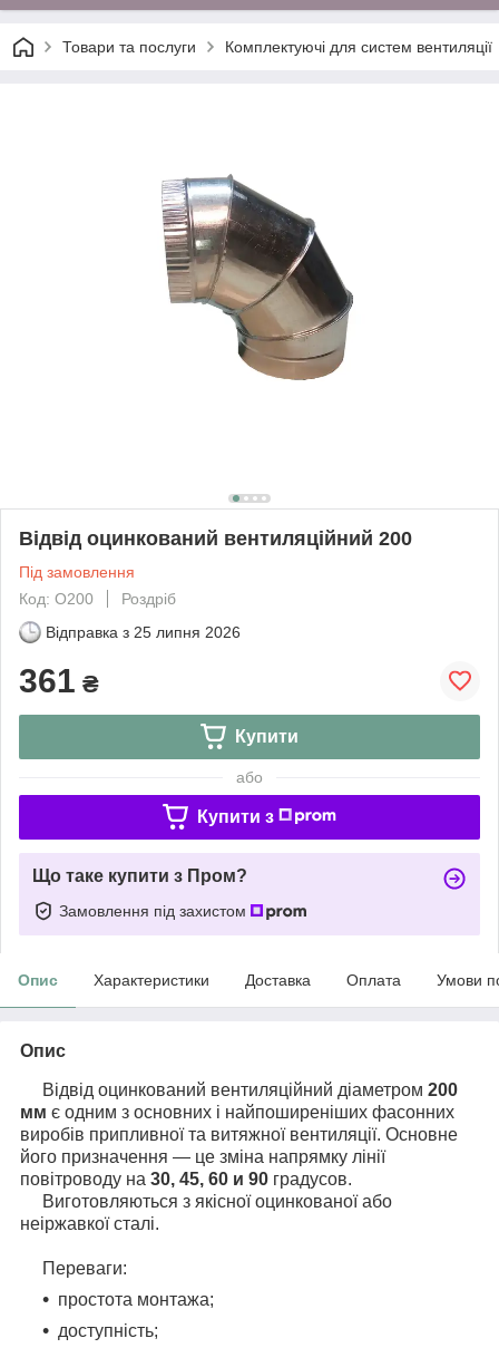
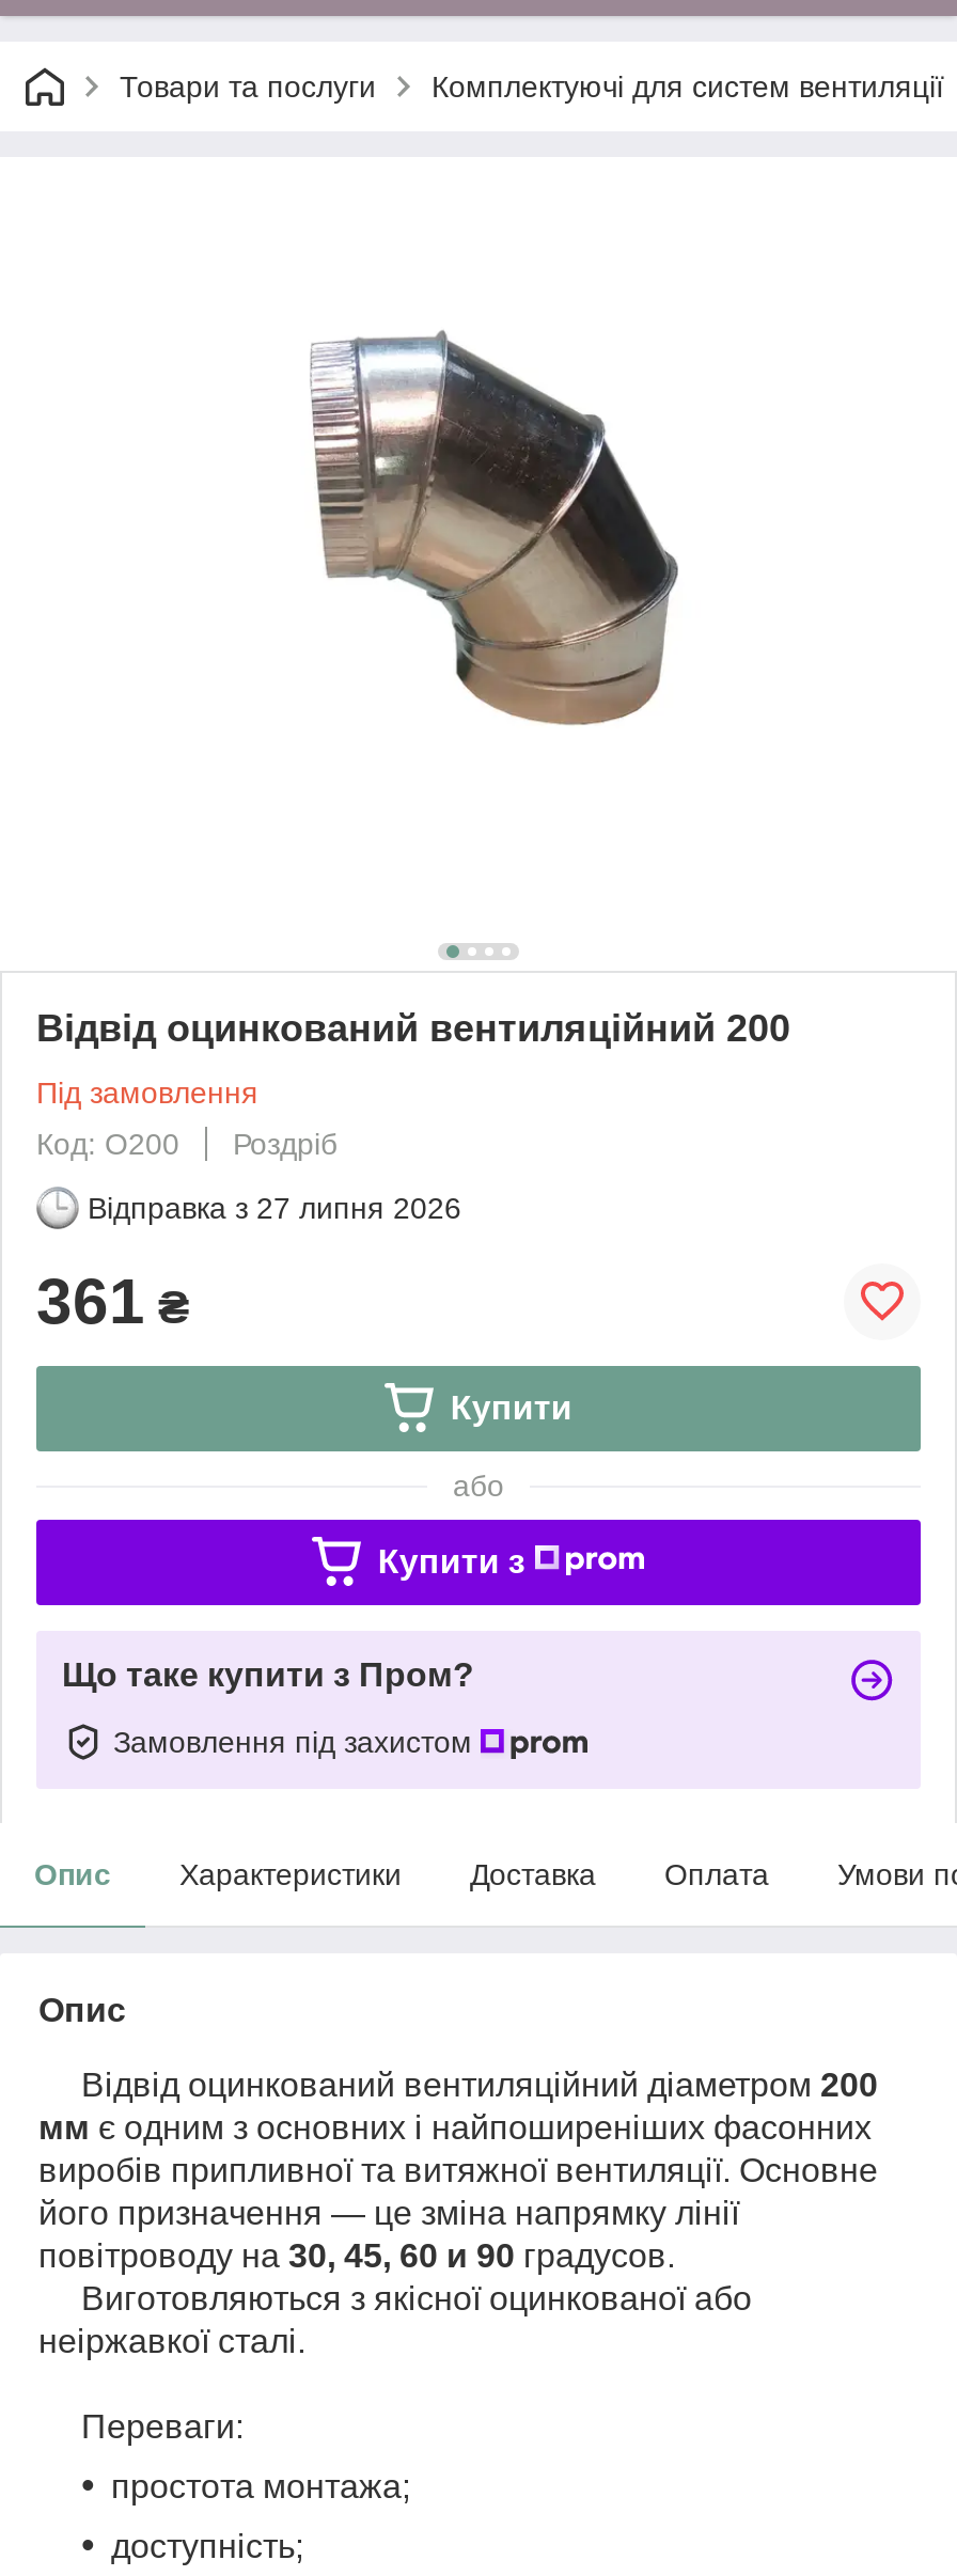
- Відправка з 25 липня 2026
+ Відправка з 27 липня 2026
